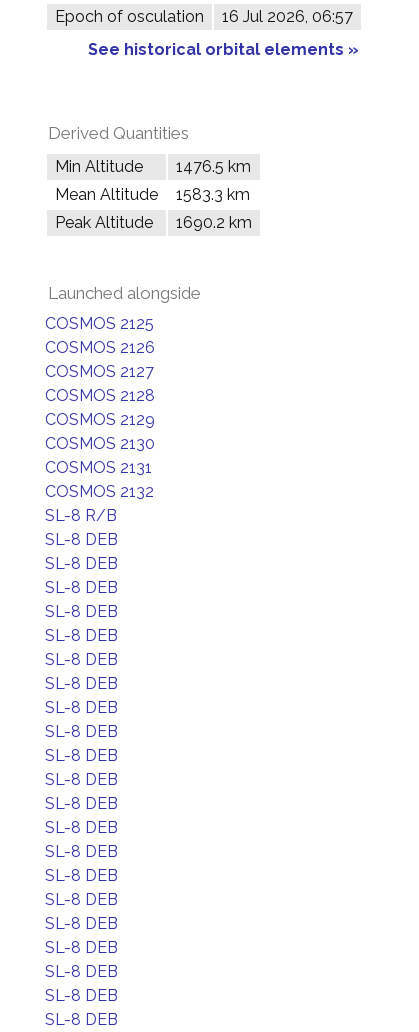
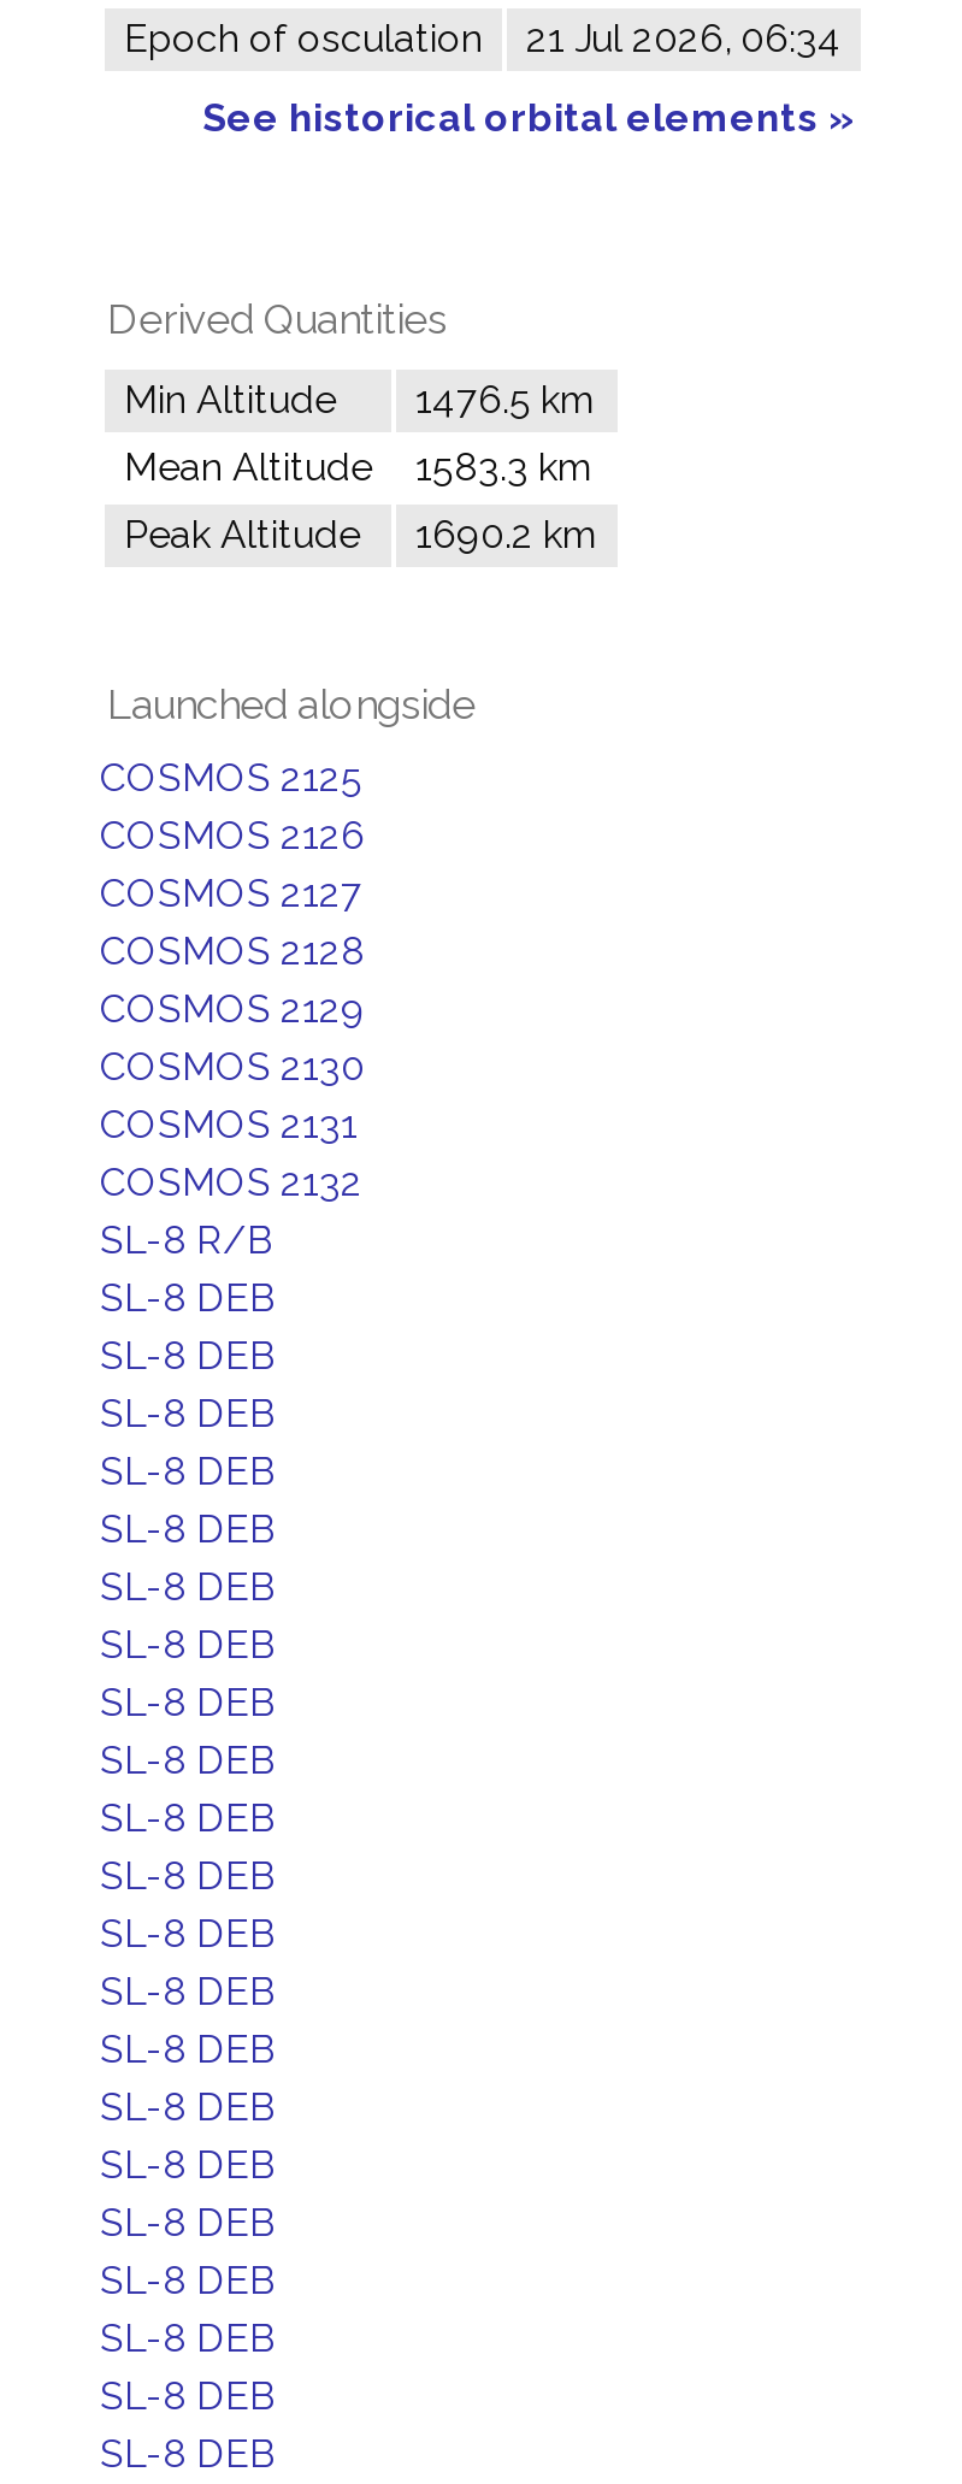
- Epoch of osculation 16 Jul 2026, 06:57
+ Epoch of osculation 21 Jul 2026, 06:34
